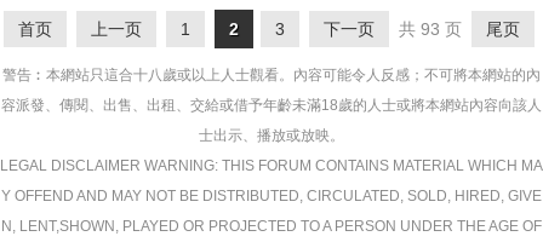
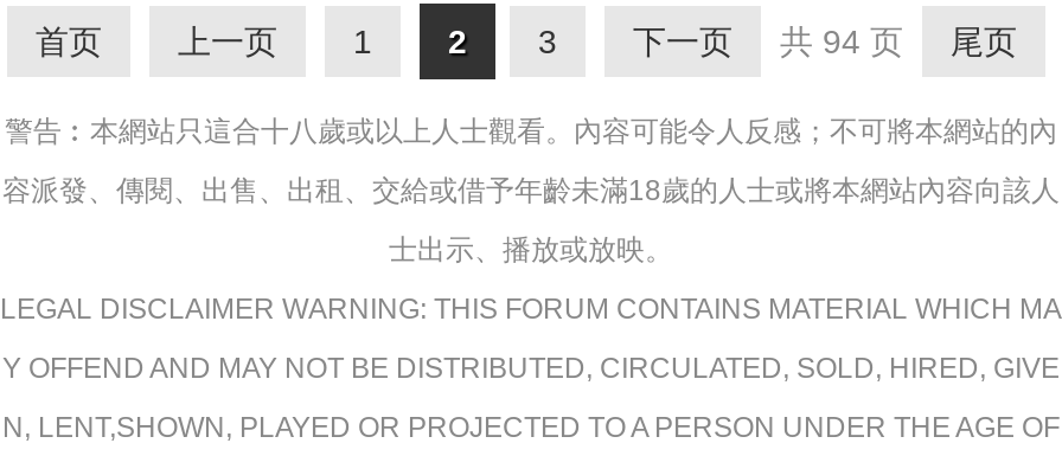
- 首页 上一页 1 2 3 下一页 共 93 页 尾页
+ 首页 上一页 1 2 3 下一页 共 94 页 尾页
